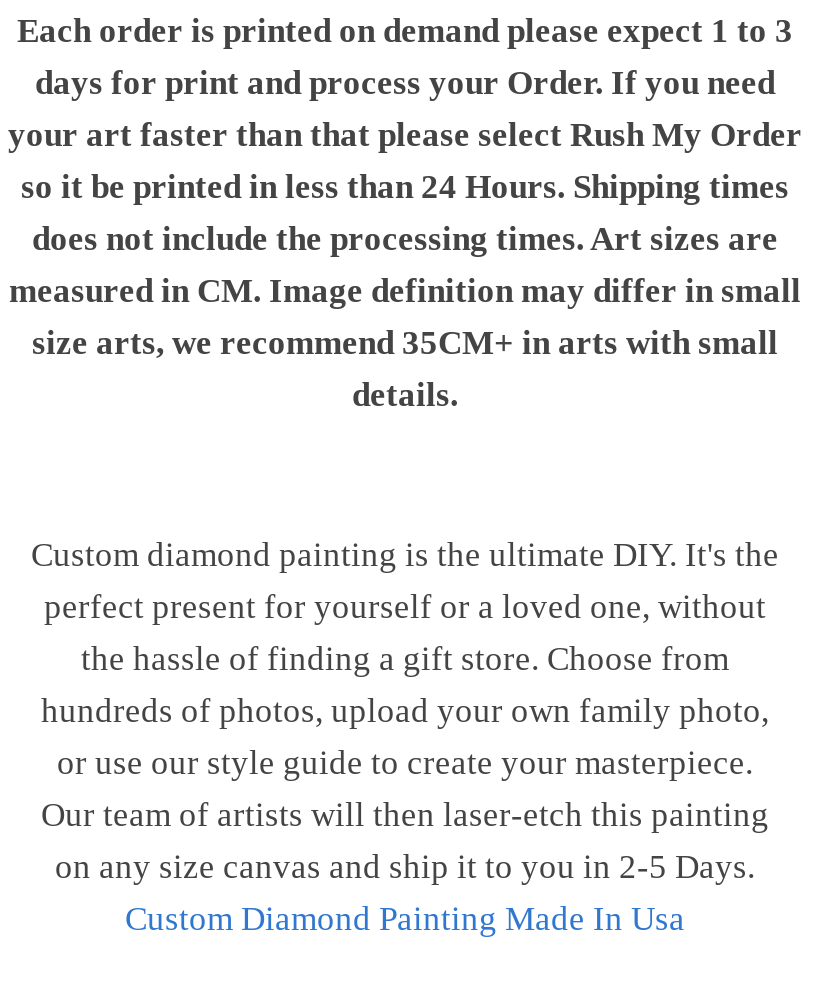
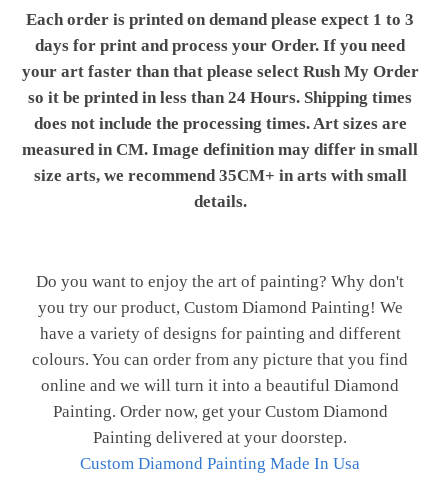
- Custom diamond painting is the ultimate DIY. It's the
- perfect present for yourself or a loved one, without
- the hassle of finding a gift store. Choose from
- hundreds of photos, upload your own family photo,
- or use our style guide to create your masterpiece.
- Our team of artists will then laser-etch this painting
- on any size canvas and ship it to you in 2-5 Days.
+ Do you want to enjoy the art of painting? Why don't
+ you try our product, Custom Diamond Painting! We
+ have a variety of designs for painting and different
+ colours. You can order from any picture that you find
+ online and we will turn it into a beautiful Diamond
+ Painting. Order now, get your Custom Diamond
+ Painting delivered at your doorstep.
